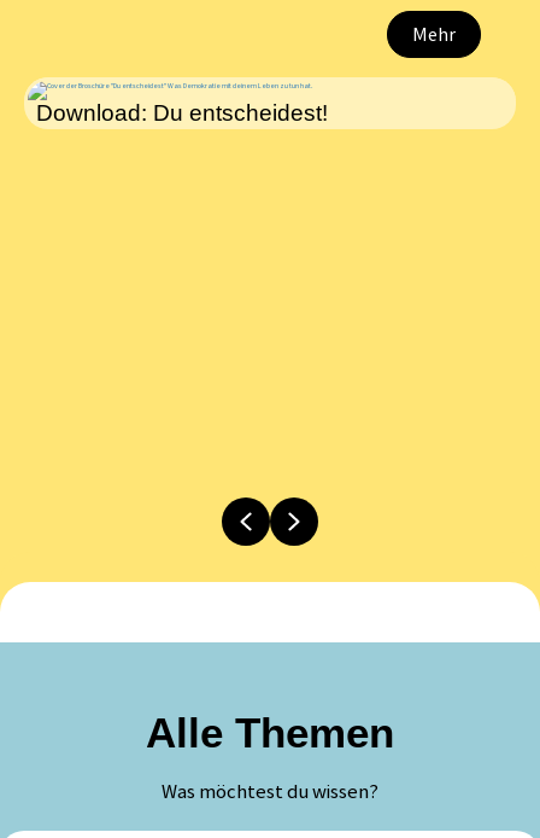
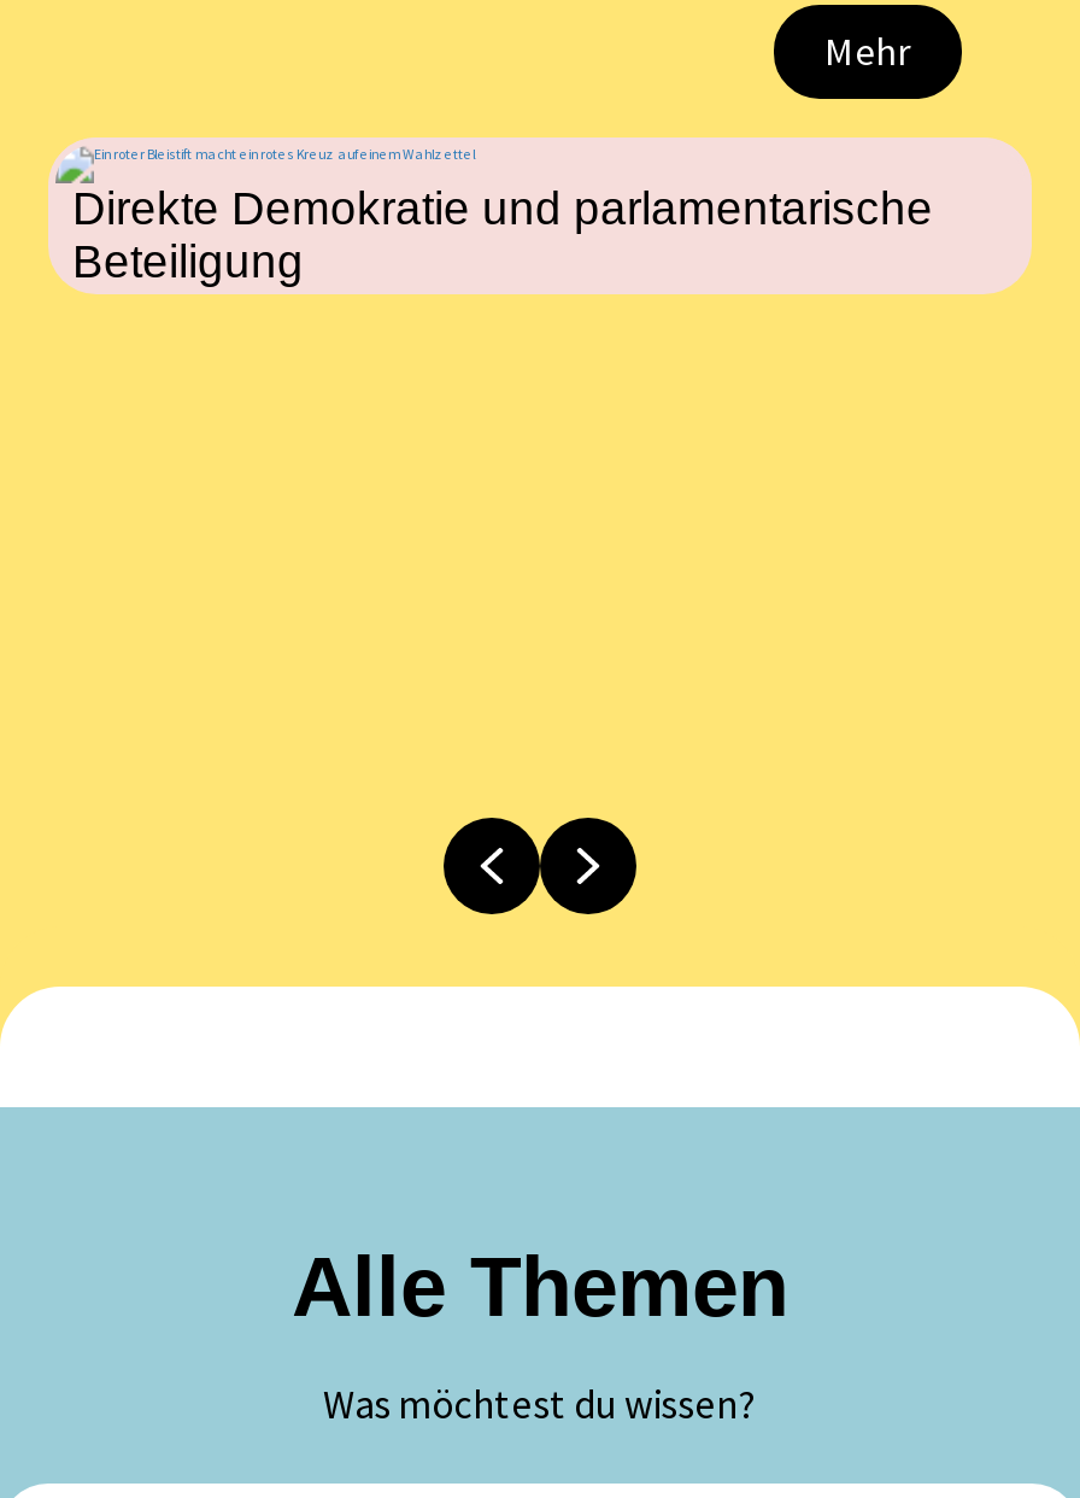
- Download: Du entscheidest!
+ Direkte Demokratie und parlamentarische
+ Beteiligung
